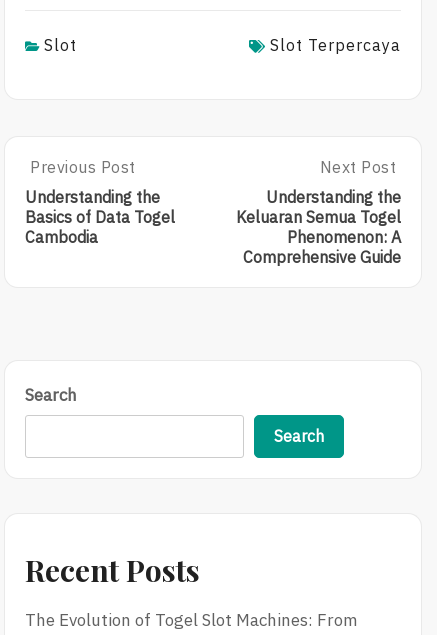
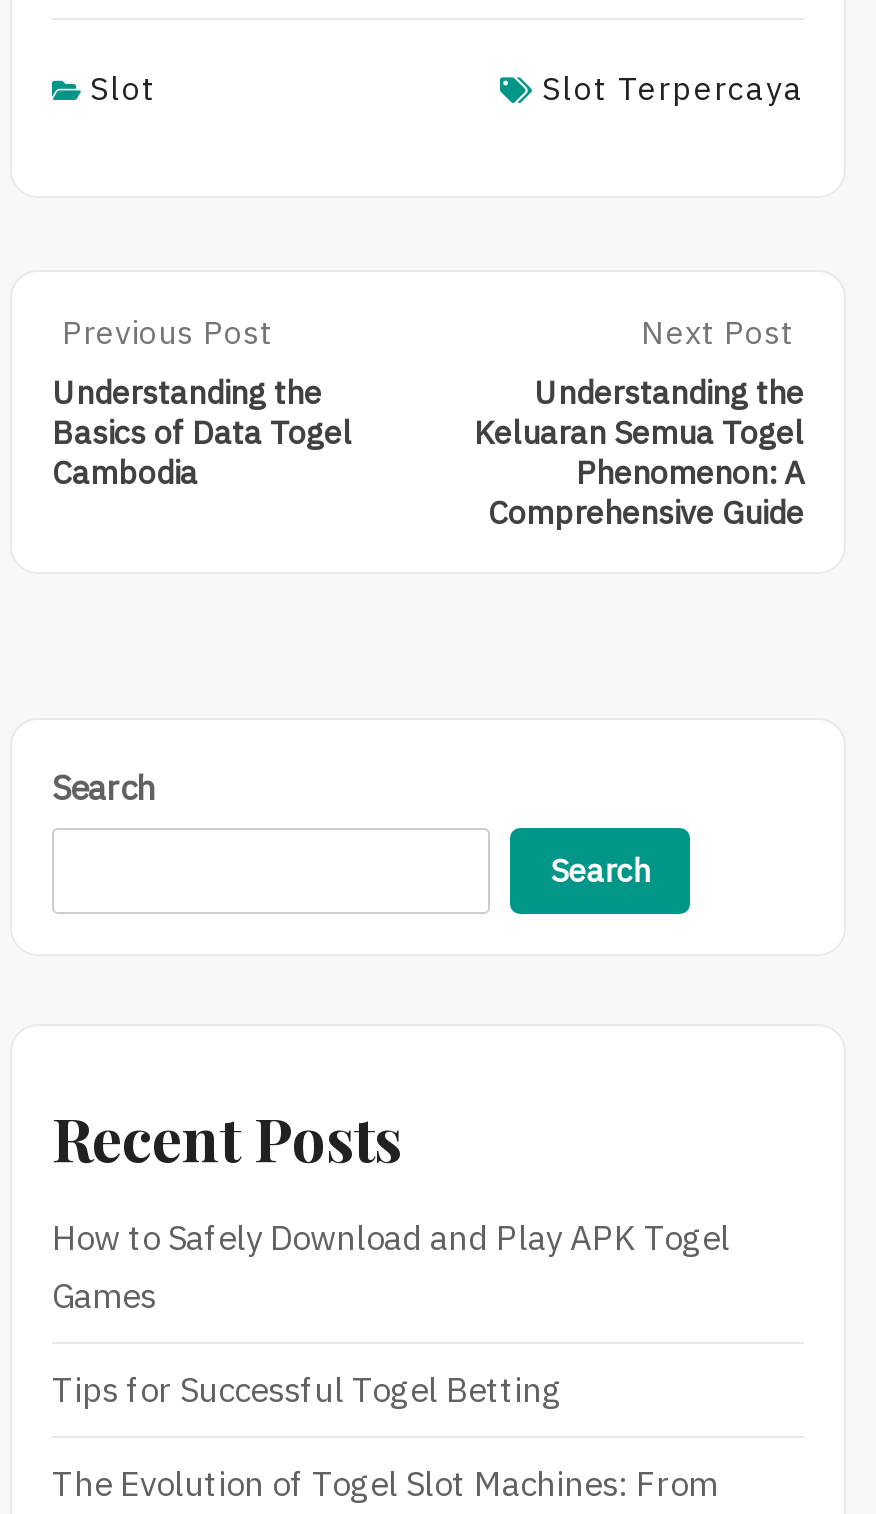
+ How to Safely Download and Play APK Togel
+ Games
+ Tips for Successful Togel Betting
